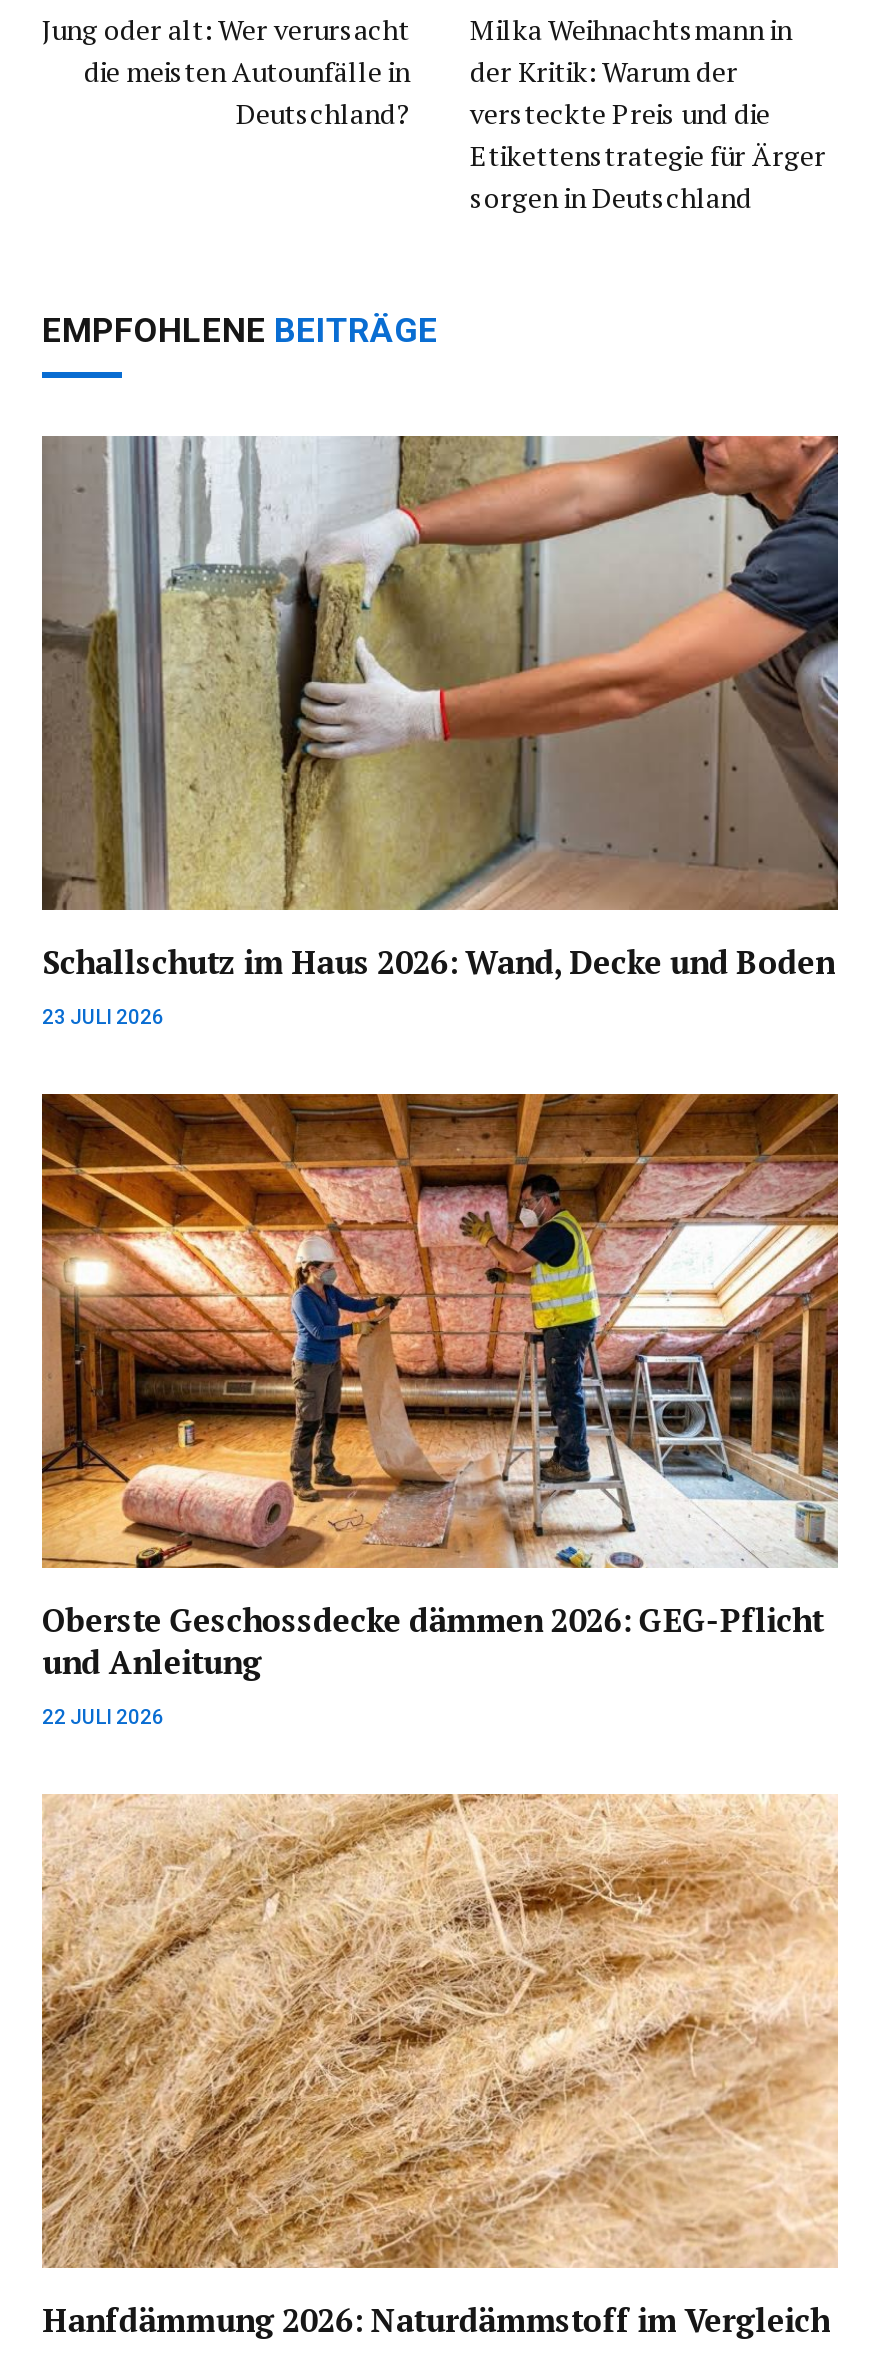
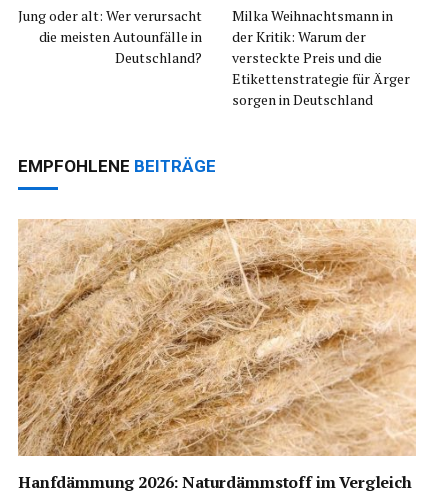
- [image]
- Schallschutz im Haus 2026: Wand, Decke und Boden
- 23 JULI 2026

- [image]
- Oberste Geschossdecke dämmen 2026: GEG-Pflicht
- und Anleitung
- 22 JULI 2026
